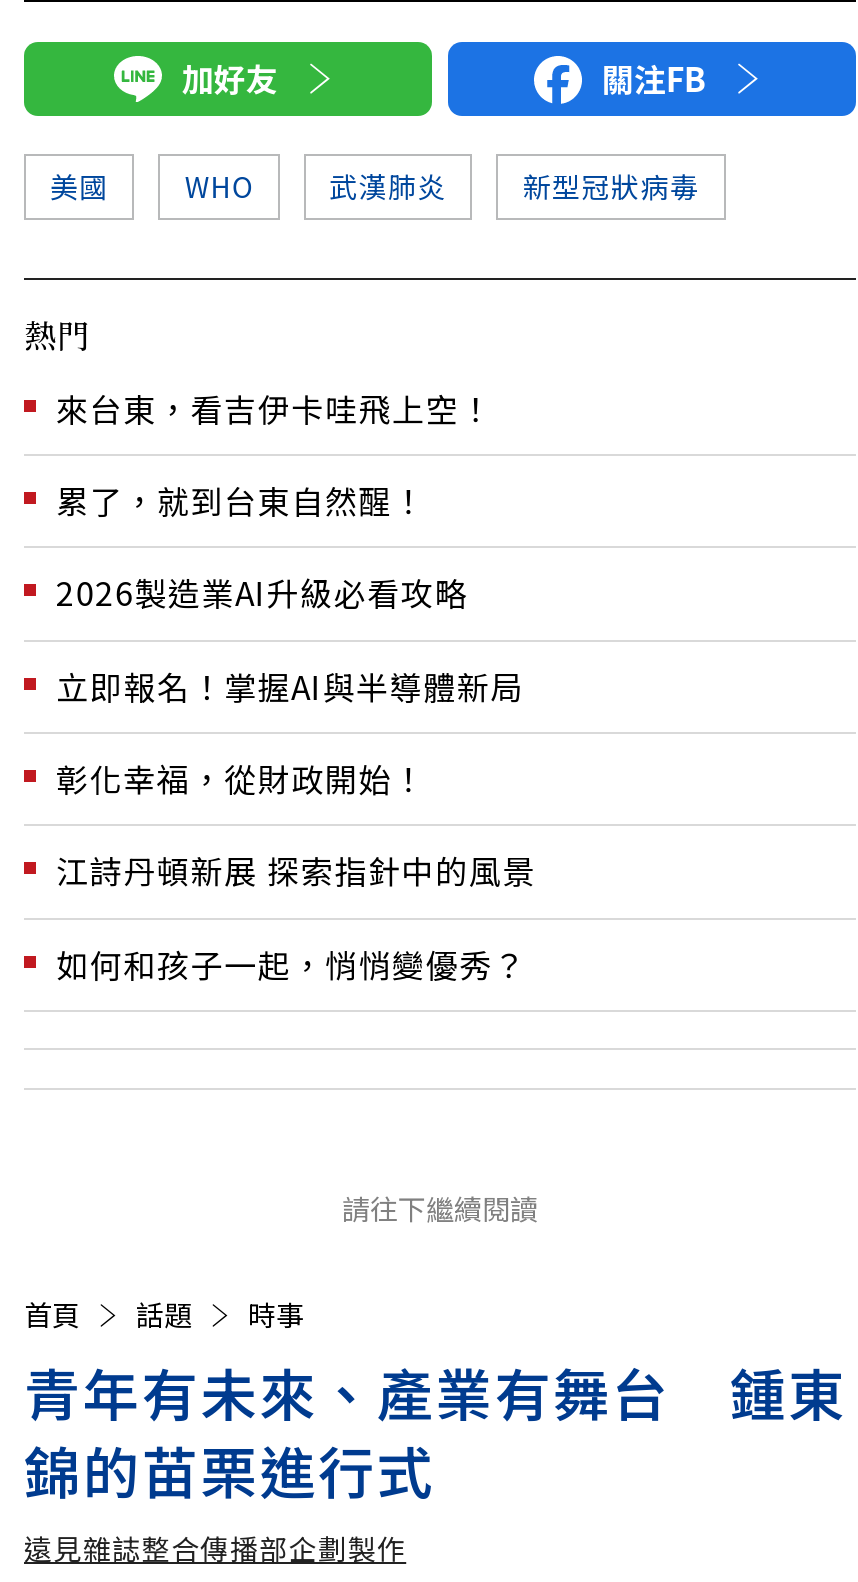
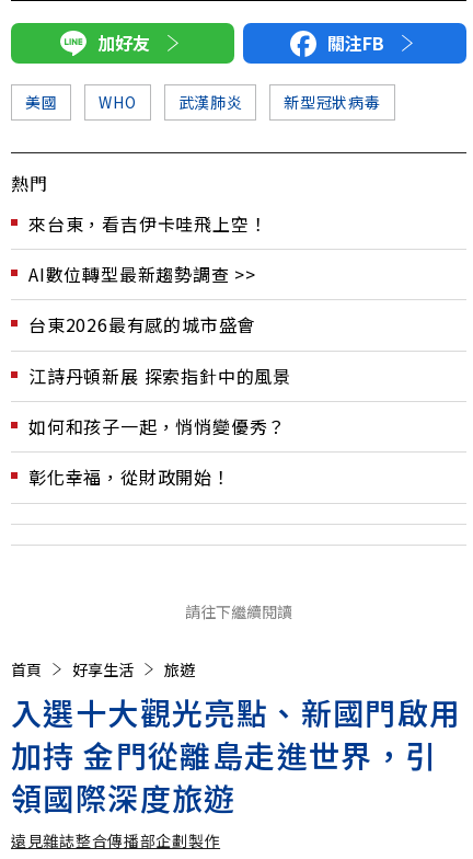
- 累了，就到台東自然醒！
- 2026製造業AI升級必看攻略
- 立即報名！掌握AI與半導體新局
+ AI數位轉型最新趨勢調查 >>
+ 台東2026最有感的城市盛會

moved down: 彰化幸福，從財政開始！

moved up: 江詩丹頓新展 探索指針中的風景 | 如何和孩子一起，悄悄變優秀？

moved up: 請往下繼續閱讀 | 首頁

- 話題
- 時事
- 青年有未來、產業有舞台 鍾東
- 錦的苗栗進行式
+ 好享生活
+ 旅遊
+ 入選十大觀光亮點、新國門啟用
+ 加持 金門從離島走進世界，引
+ 領國際深度旅遊
